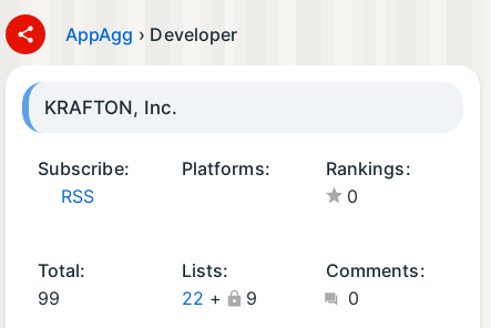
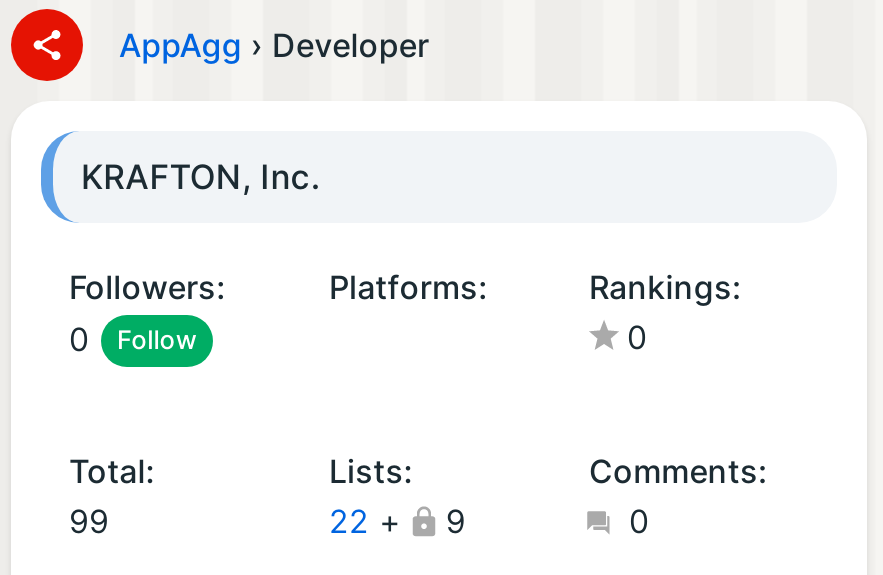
- Subscribe:
- RSS
+ Followers:
+ 0
+ Follow
